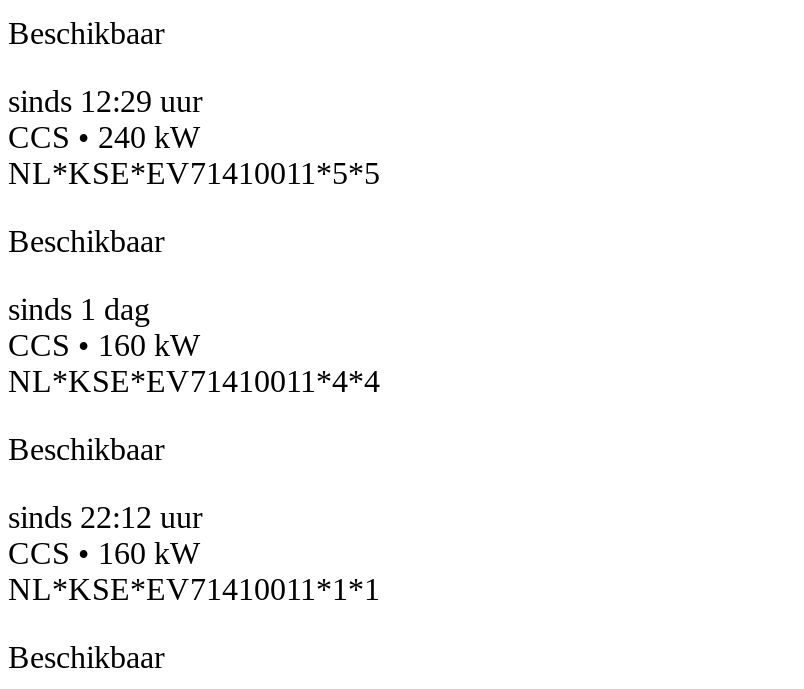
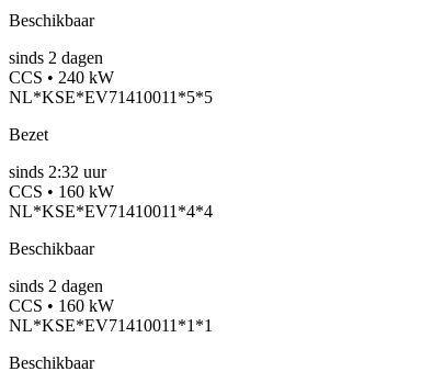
- sinds 12:29 uur
+ sinds 2 dagen

- Beschikbaar
+ Bezet

- sinds 1 dag
+ sinds 2:32 uur

- sinds 22:12 uur
+ sinds 2 dagen
